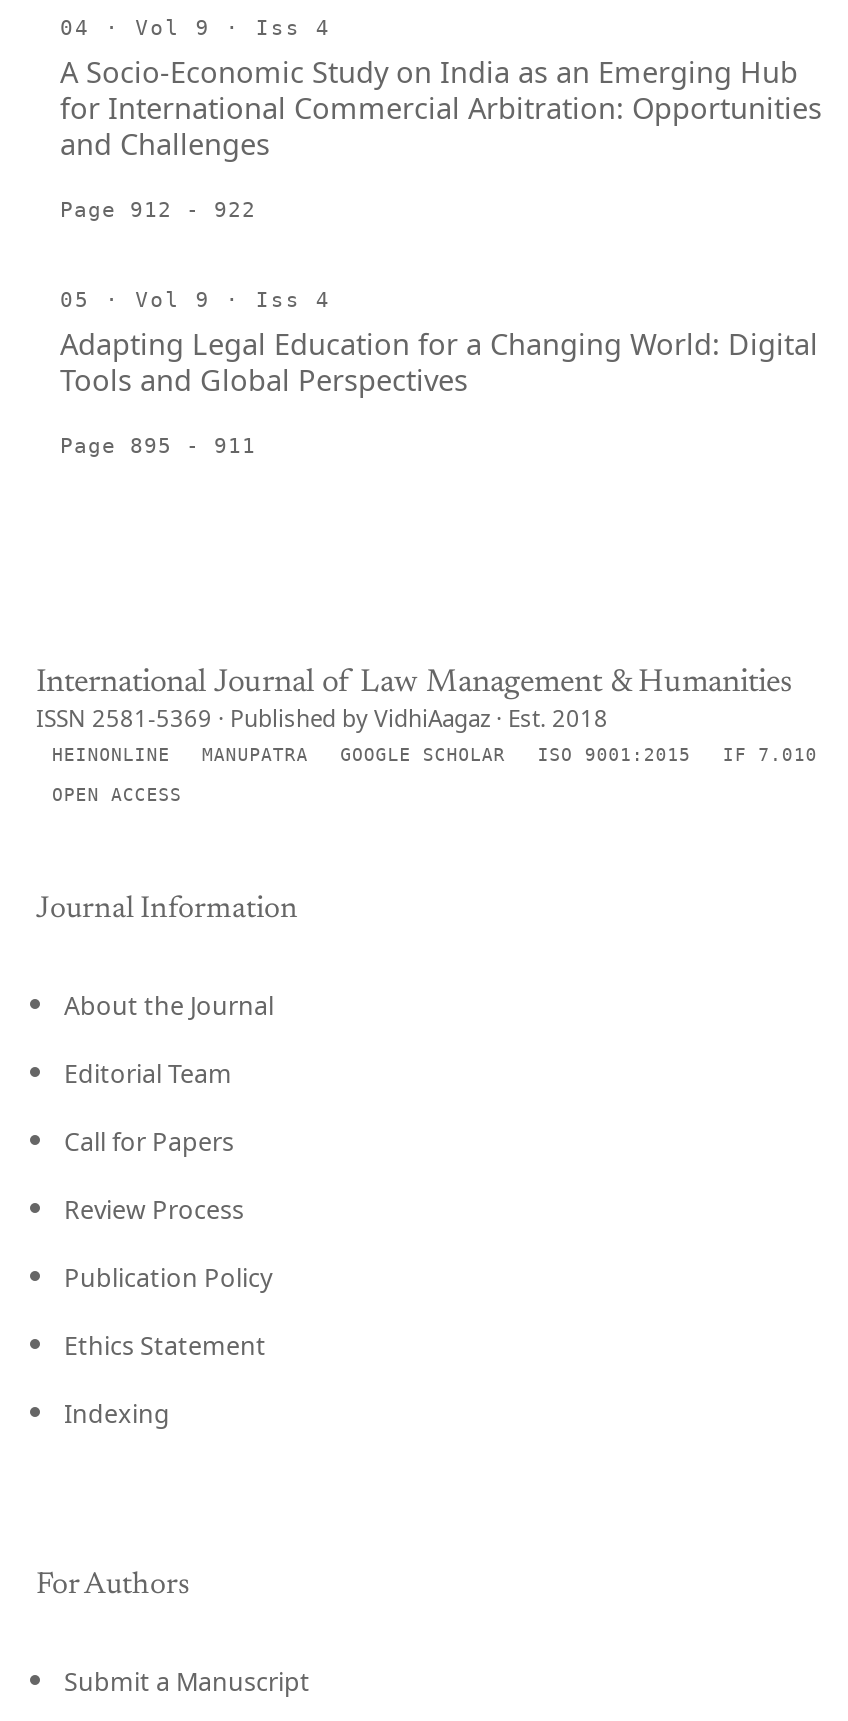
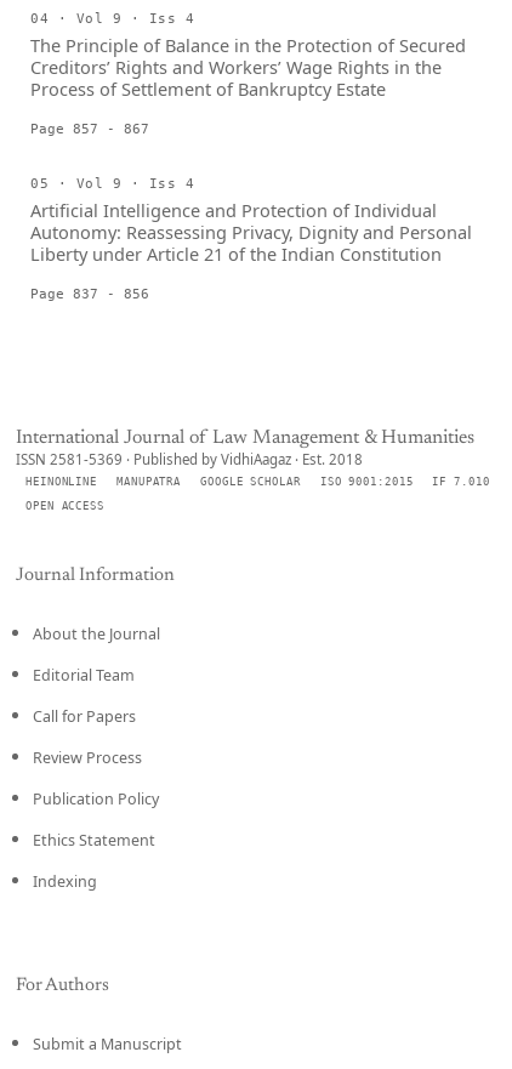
- A Socio-Economic Study on India as an Emerging Hub
- for International Commercial Arbitration: Opportunities
- and Challenges
+ The Principle of Balance in the Protection of Secured
+ Creditors’ Rights and Workers’ Wage Rights in the
+ Process of Settlement of Bankruptcy Estate

- Page 912 - 922
+ Page 857 - 867

- Adapting Legal Education for a Changing World: Digital
- Tools and Global Perspectives
+ Artificial Intelligence and Protection of Individual
+ Autonomy: Reassessing Privacy, Dignity and Personal
+ Liberty under Article 21 of the Indian Constitution

- Page 895 - 911
+ Page 837 - 856
